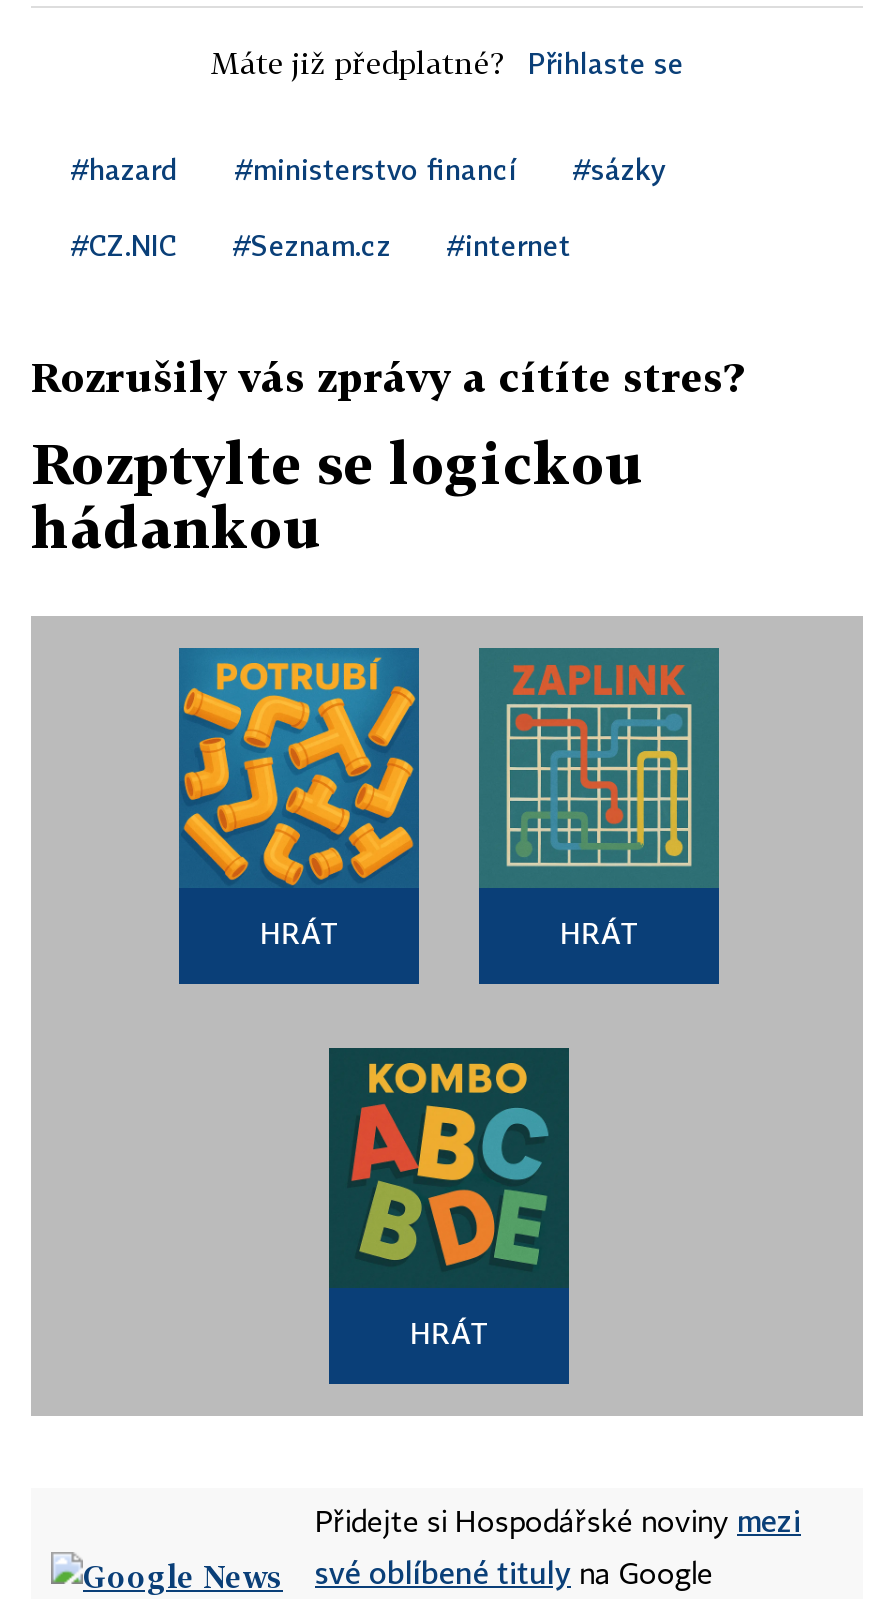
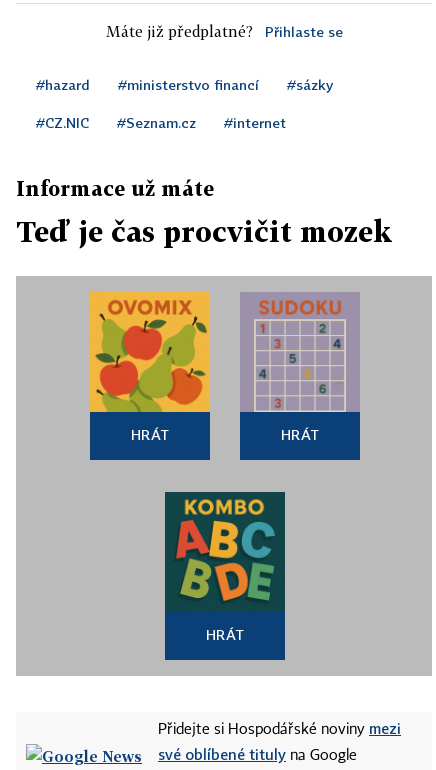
- Rozrušily vás zprávy a cítíte stres?
+ Informace už máte

- Rozptylte se logickou
- hádankou
+ Teď je čas procvičit mozek

- [image]
+ [image]

- [image]
+ [image]
